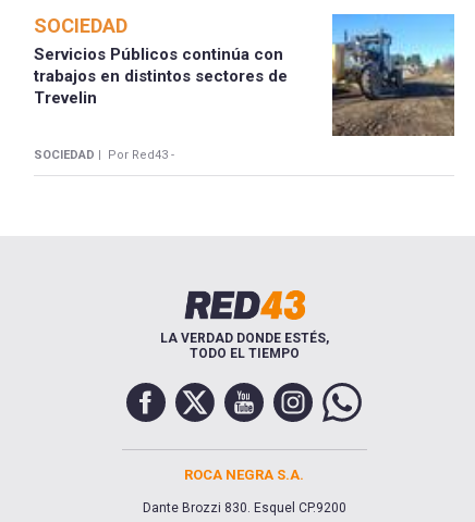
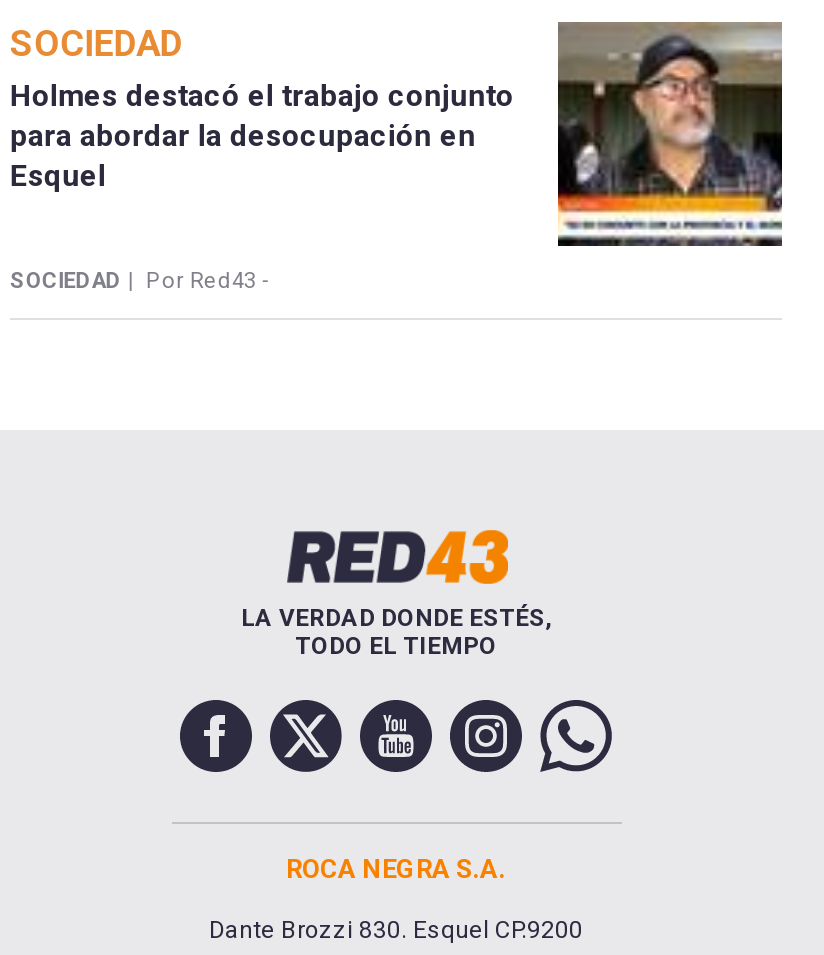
- [image]
+ [image]

- Servicios Públicos continúa con
- trabajos en distintos sectores de
- Trevelin
+ Holmes destacó el trabajo conjunto
+ para abordar la desocupación en
+ Esquel
